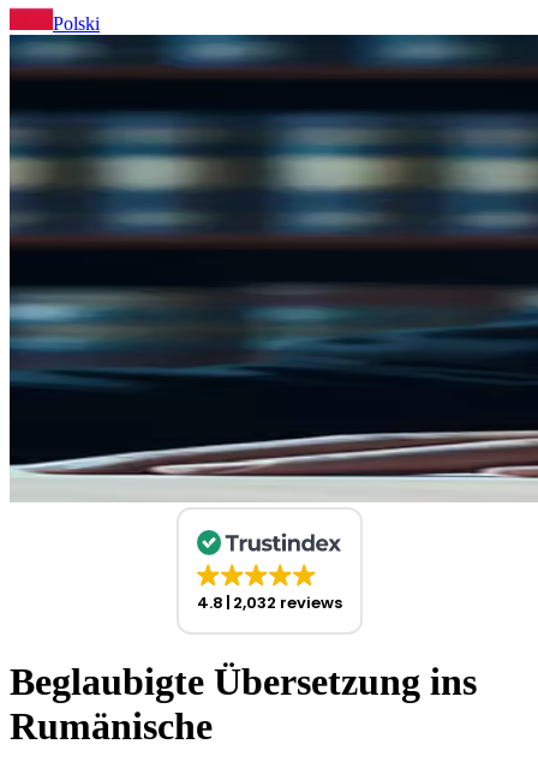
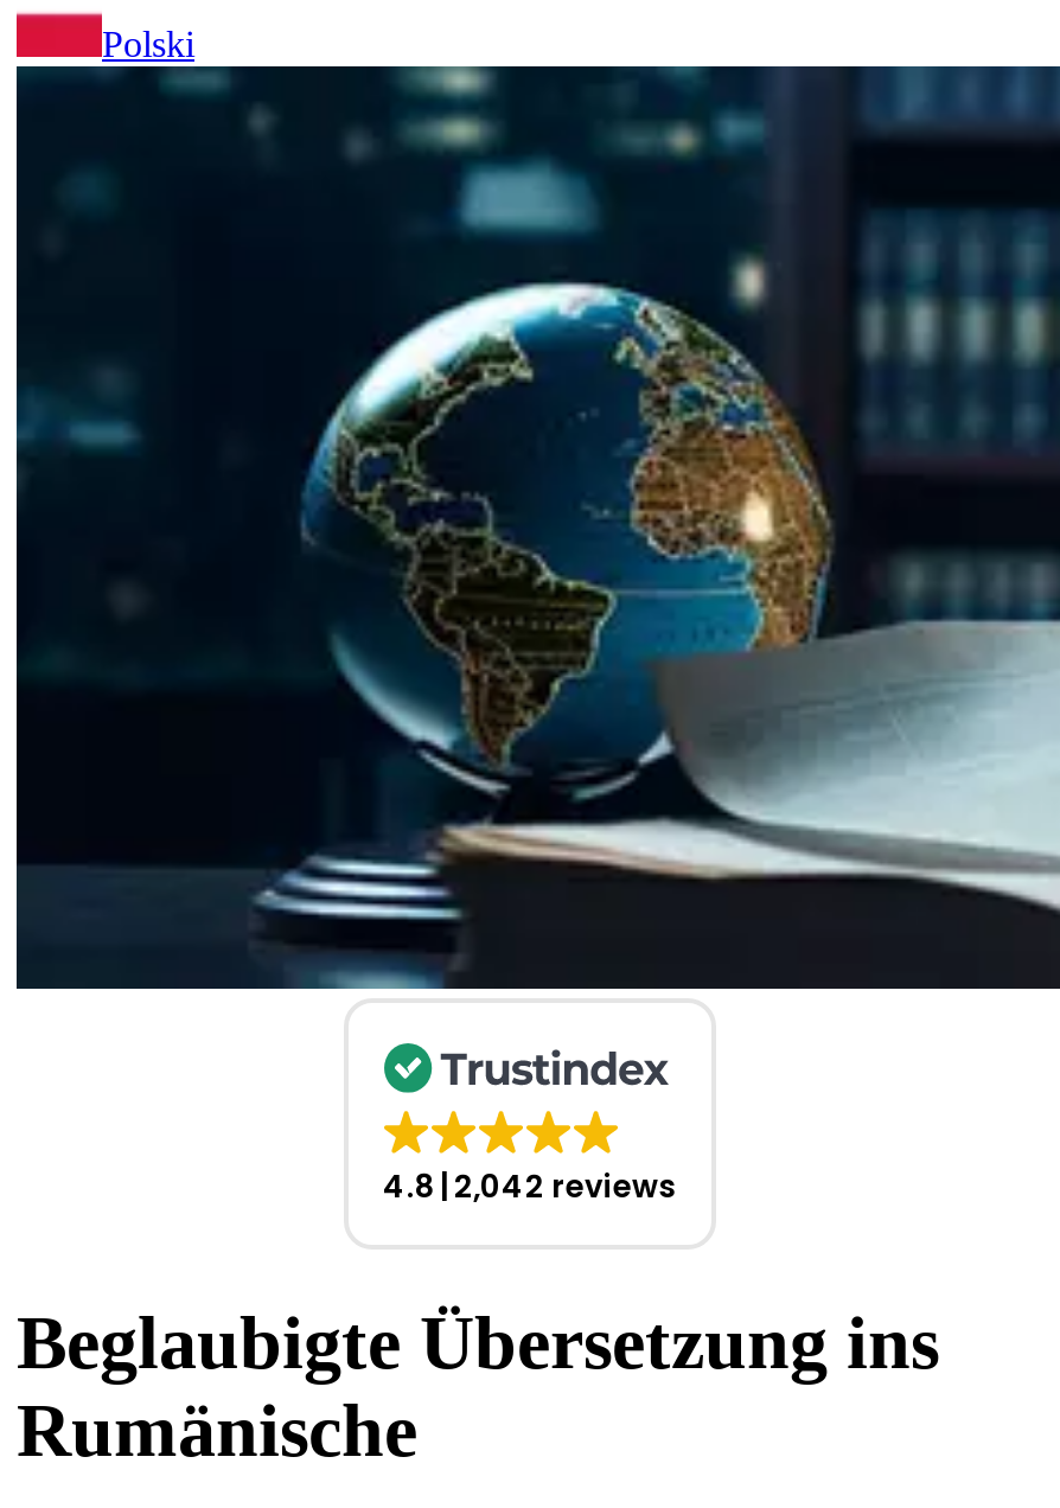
- [image]
+ [image]

- 4.8 2,032 reviews
+ 4.8 2,042 reviews
